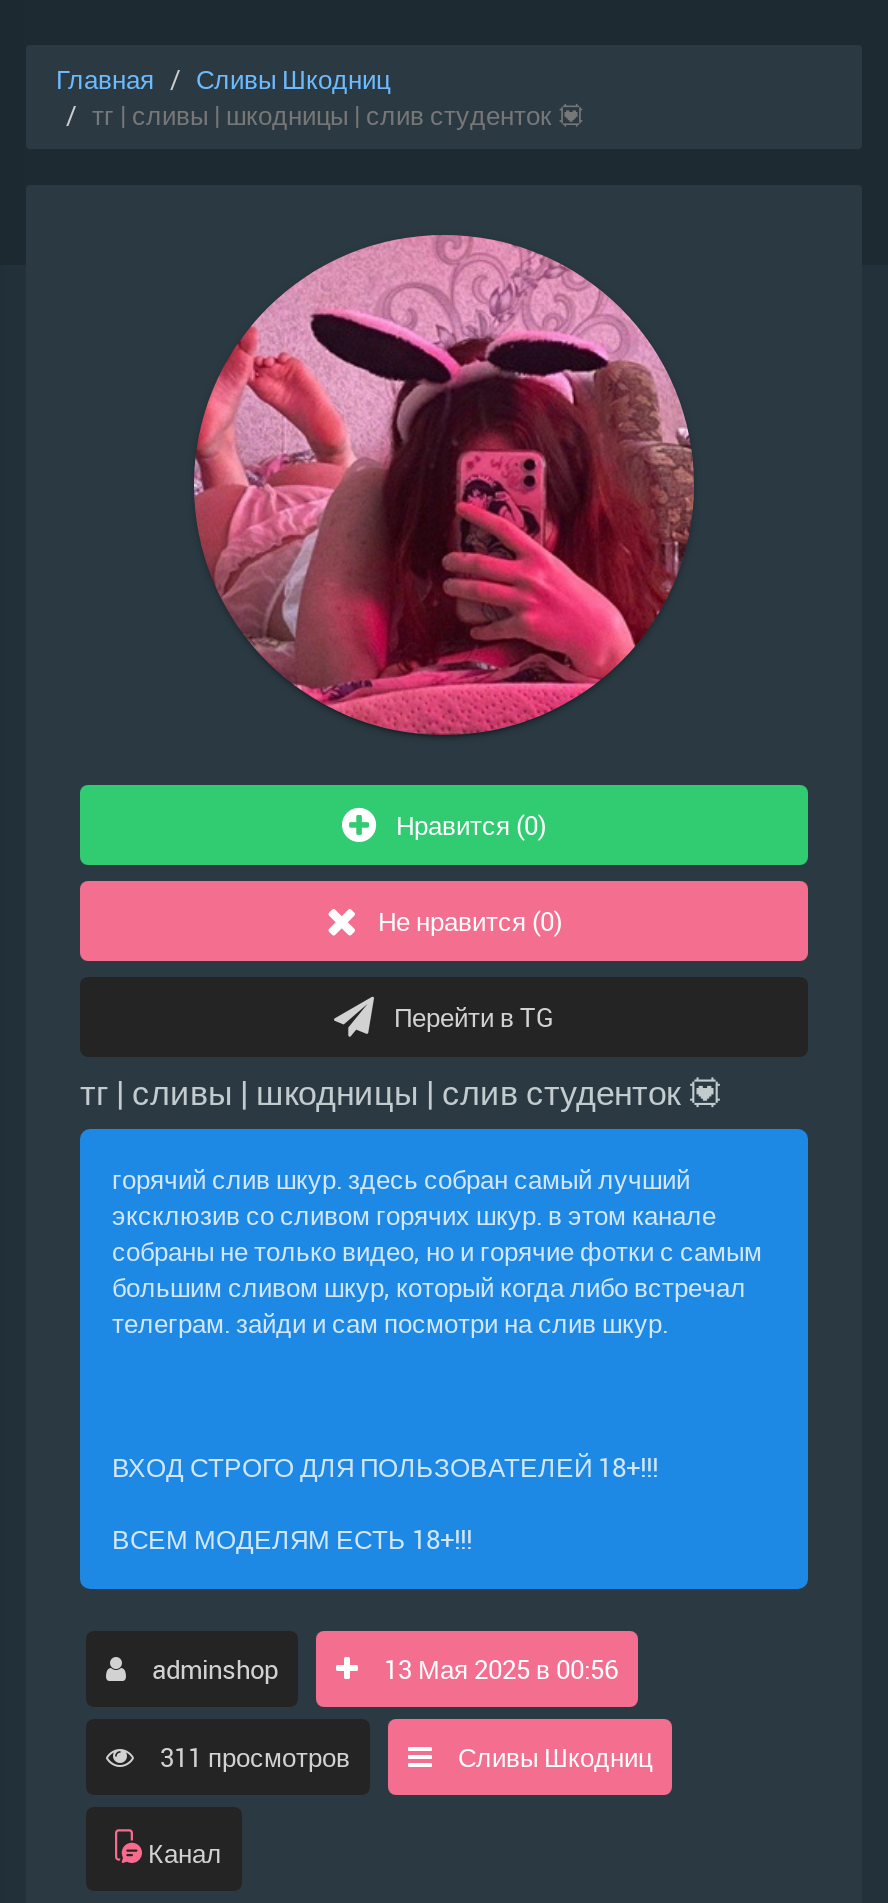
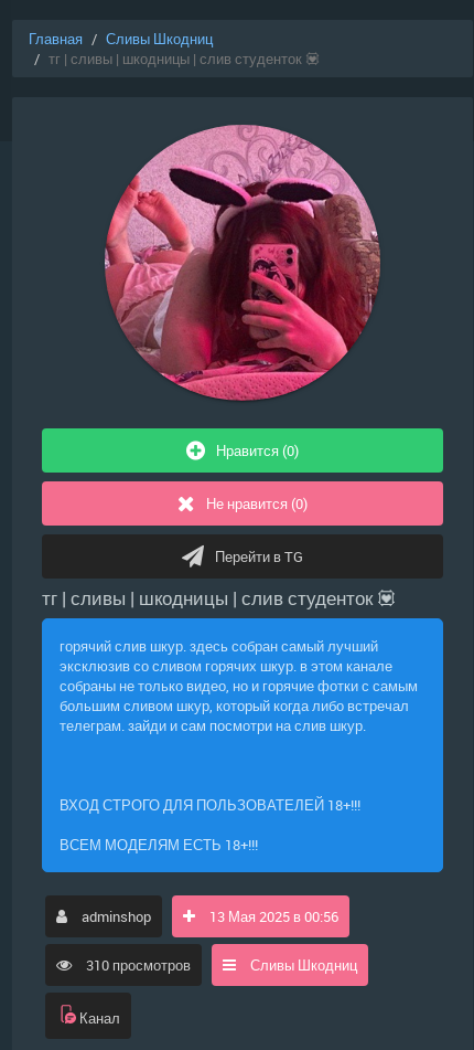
- 311 просмотров
+ 310 просмотров
